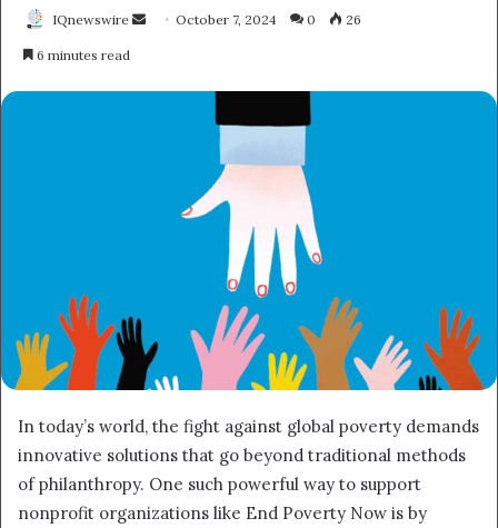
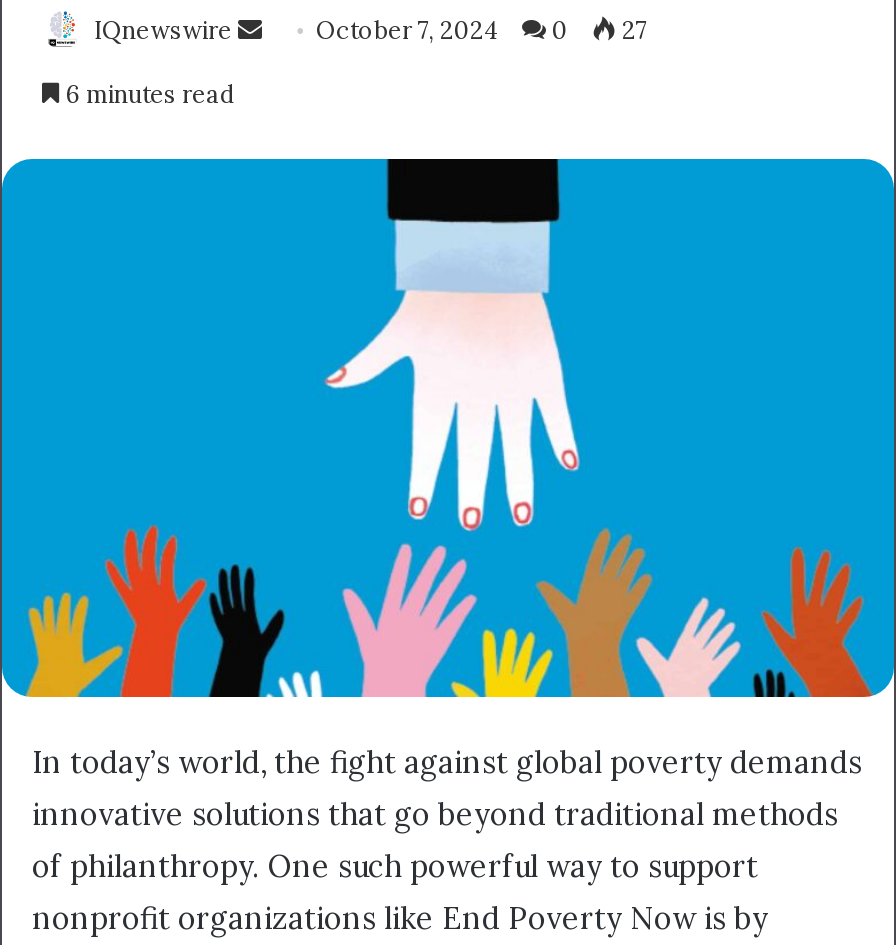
- 26
+ 27
